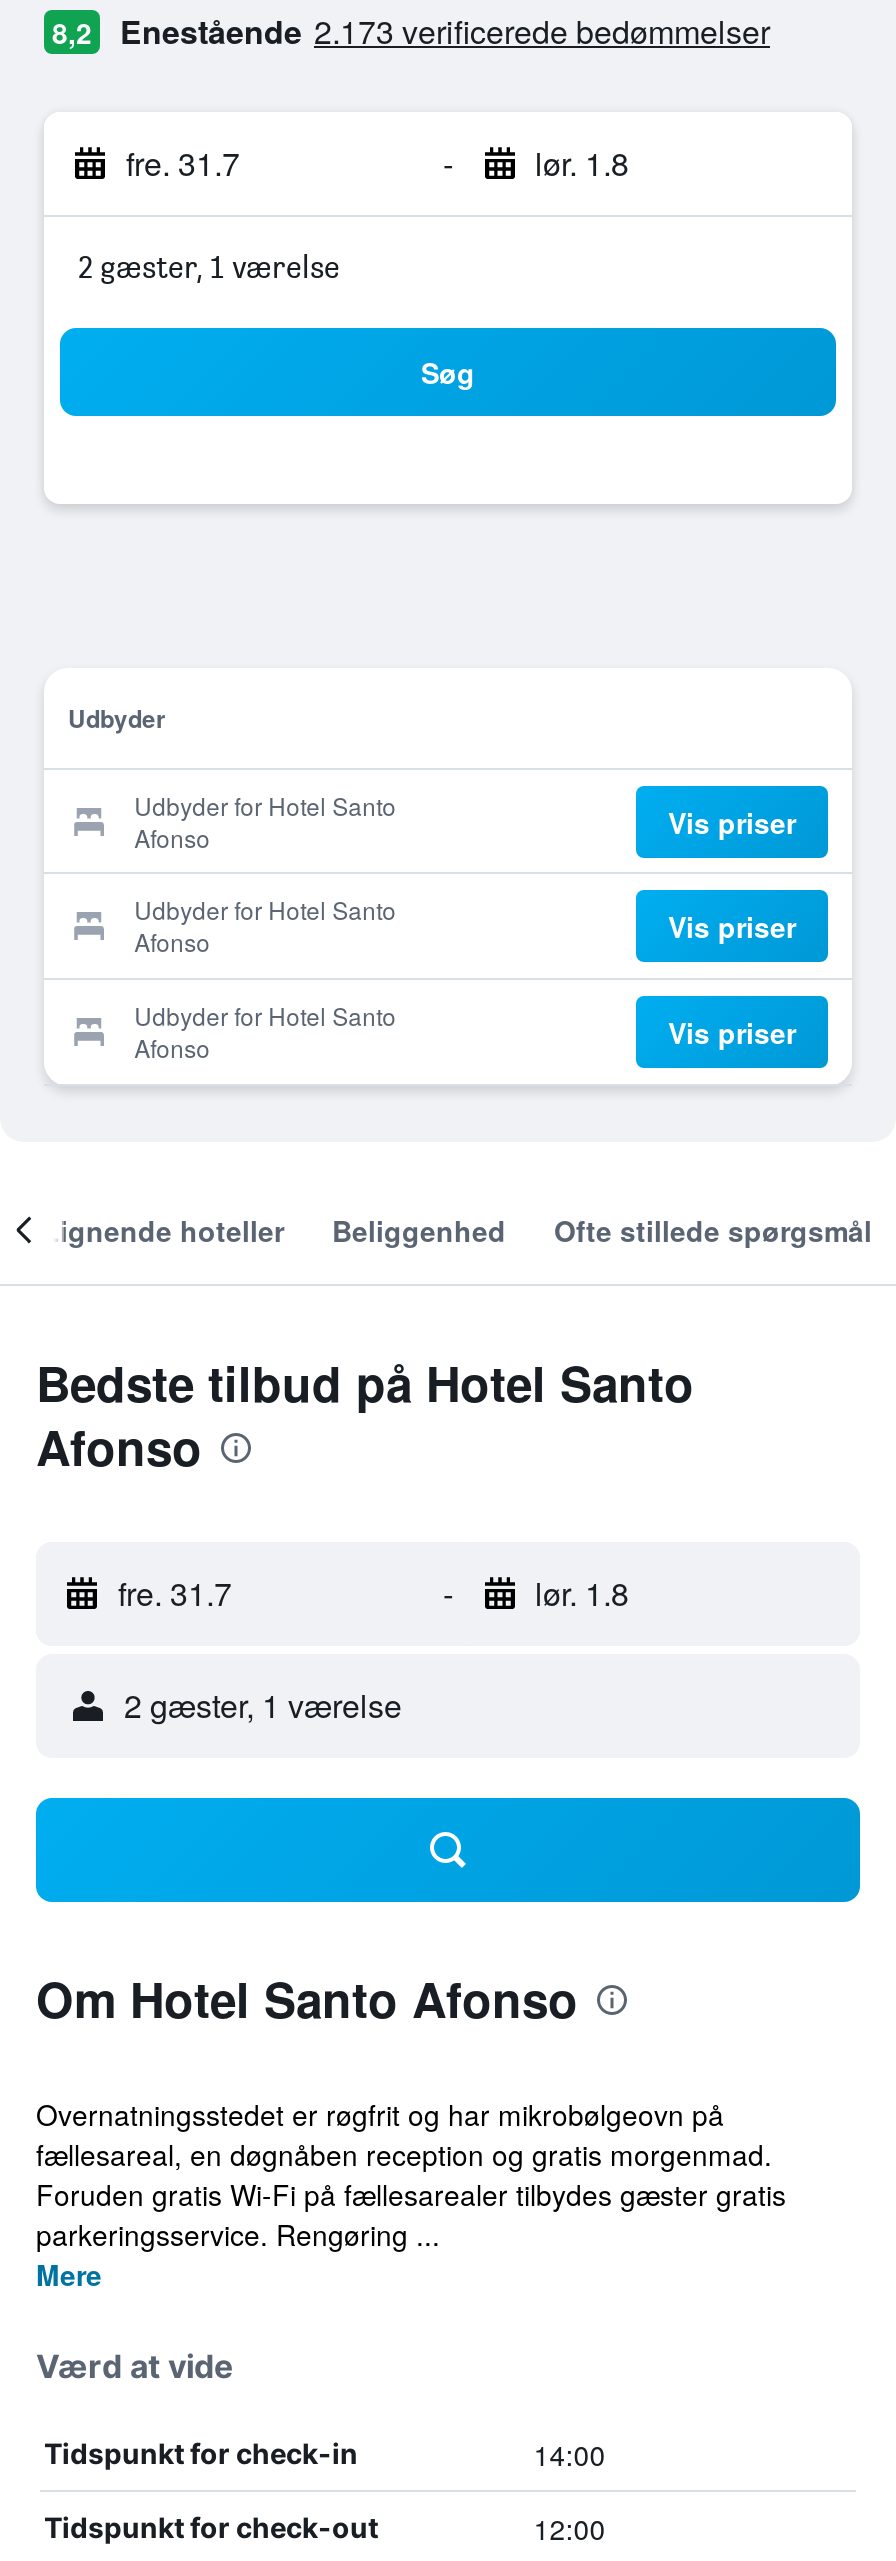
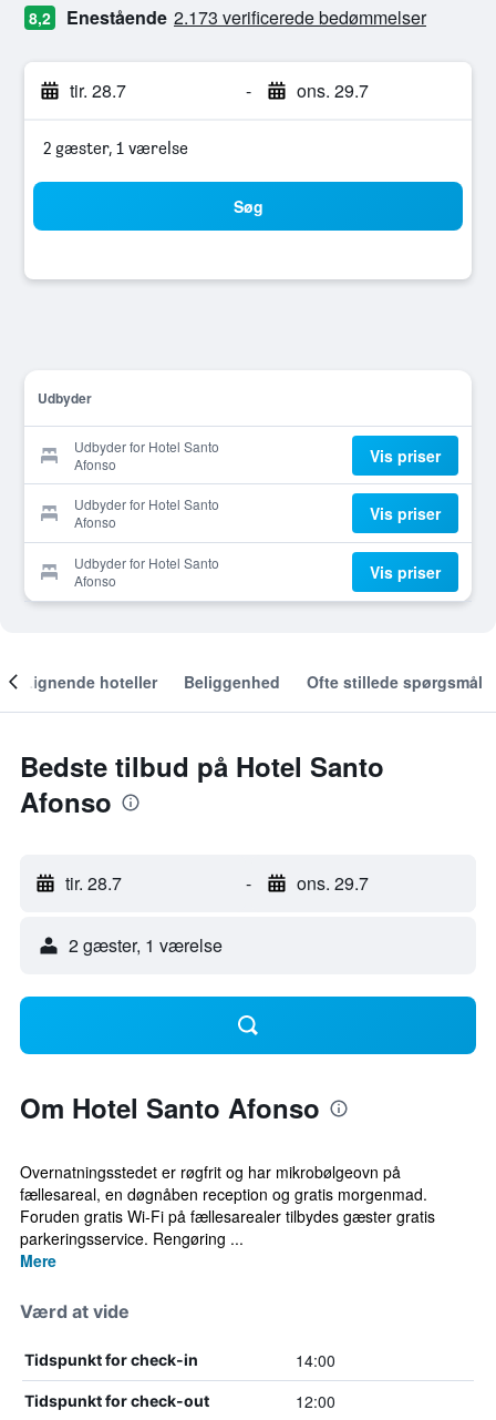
- fre. 31.7
+ tir. 28.7

- lør. 1.8
+ ons. 29.7

- fre. 31.7
+ tir. 28.7

- lør. 1.8
+ ons. 29.7
